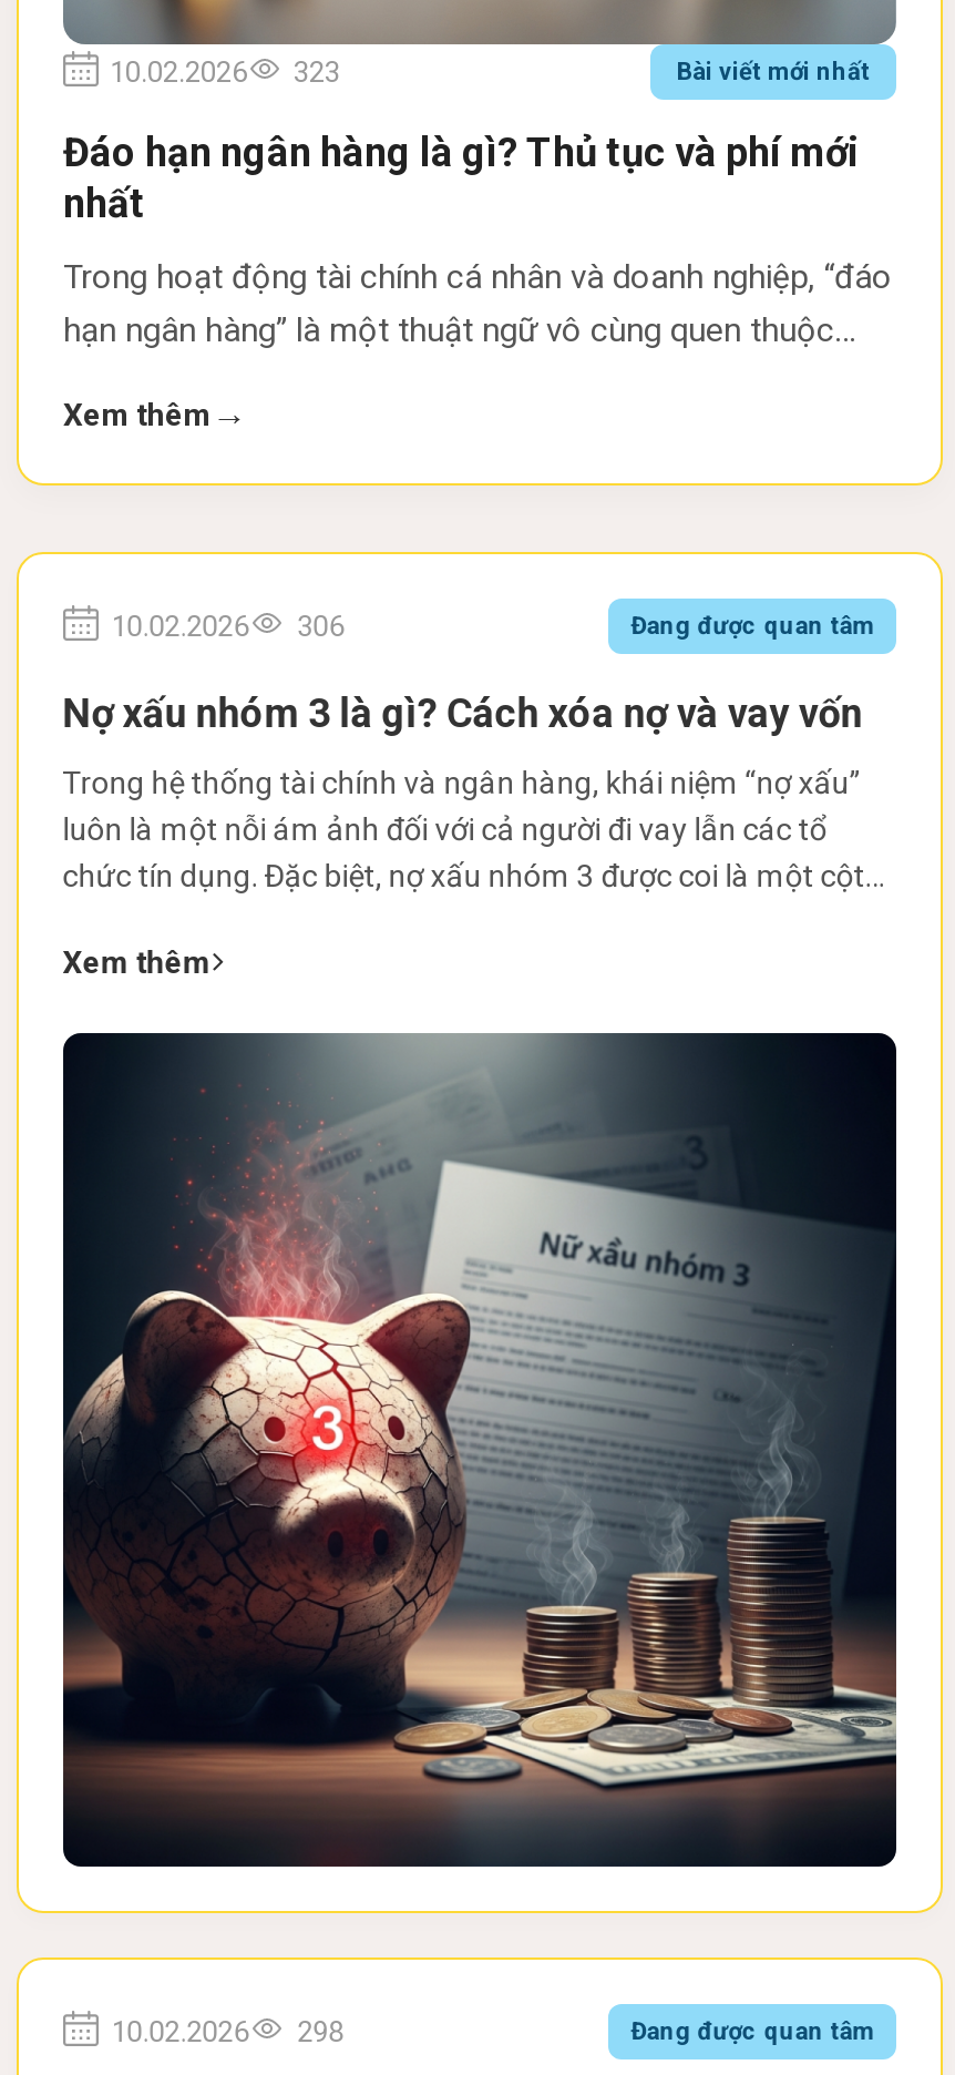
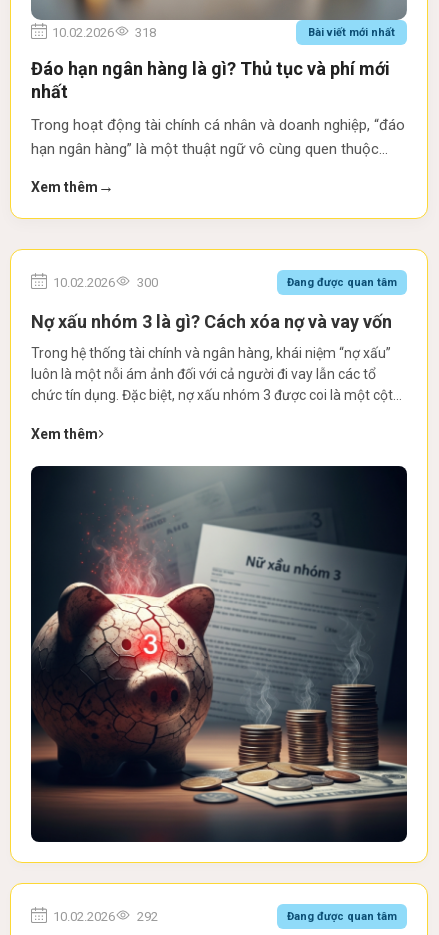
- 10.02.2026 323
+ 10.02.2026 318

- 10.02.2026 306
+ 10.02.2026 300

- 10.02.2026 298
+ 10.02.2026 292
